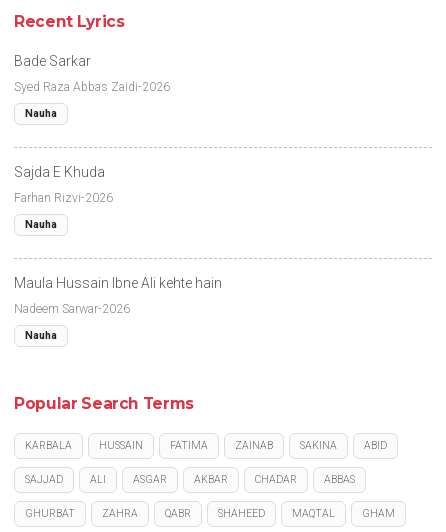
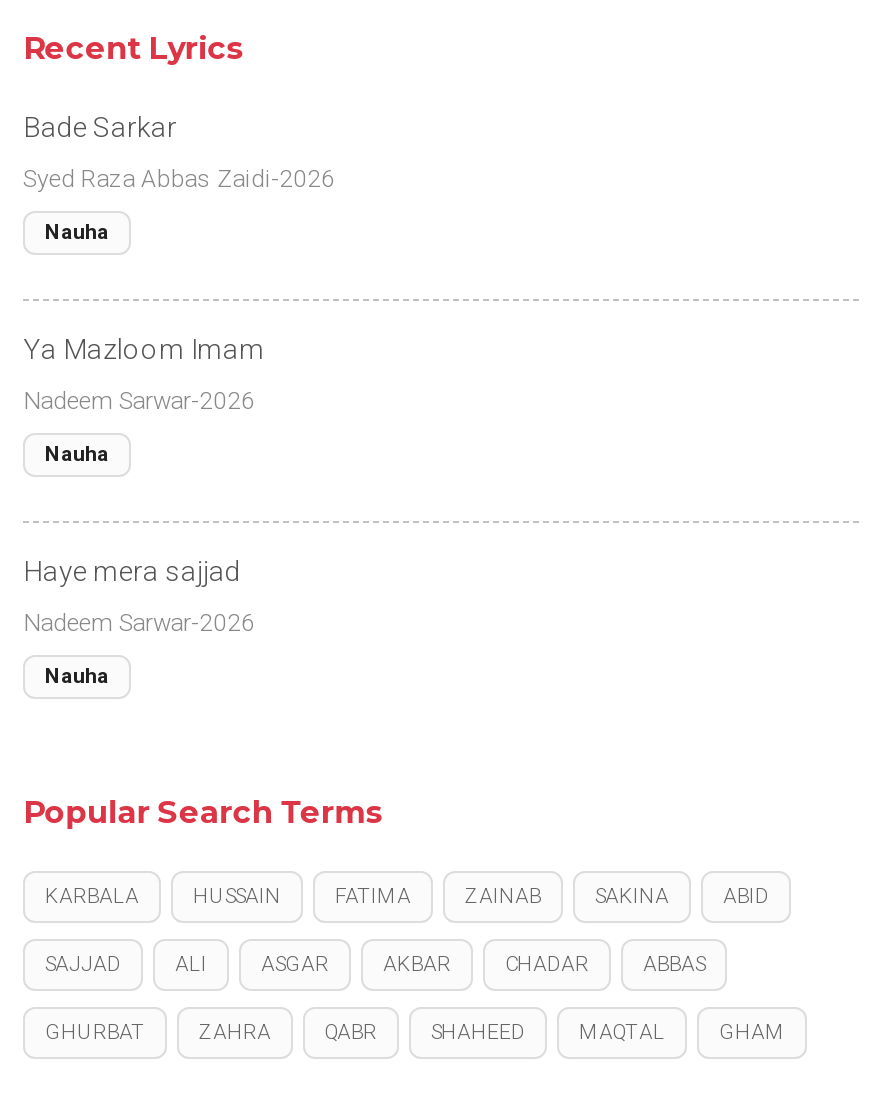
- Sajda E Khuda
+ Ya Mazloom Imam

- Farhan Rizvi-2026
+ Nadeem Sarwar-2026

- Maula Hussain Ibne Ali kehte hain
+ Haye mera sajjad
